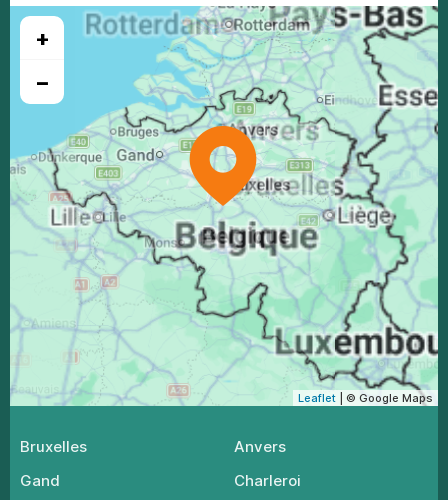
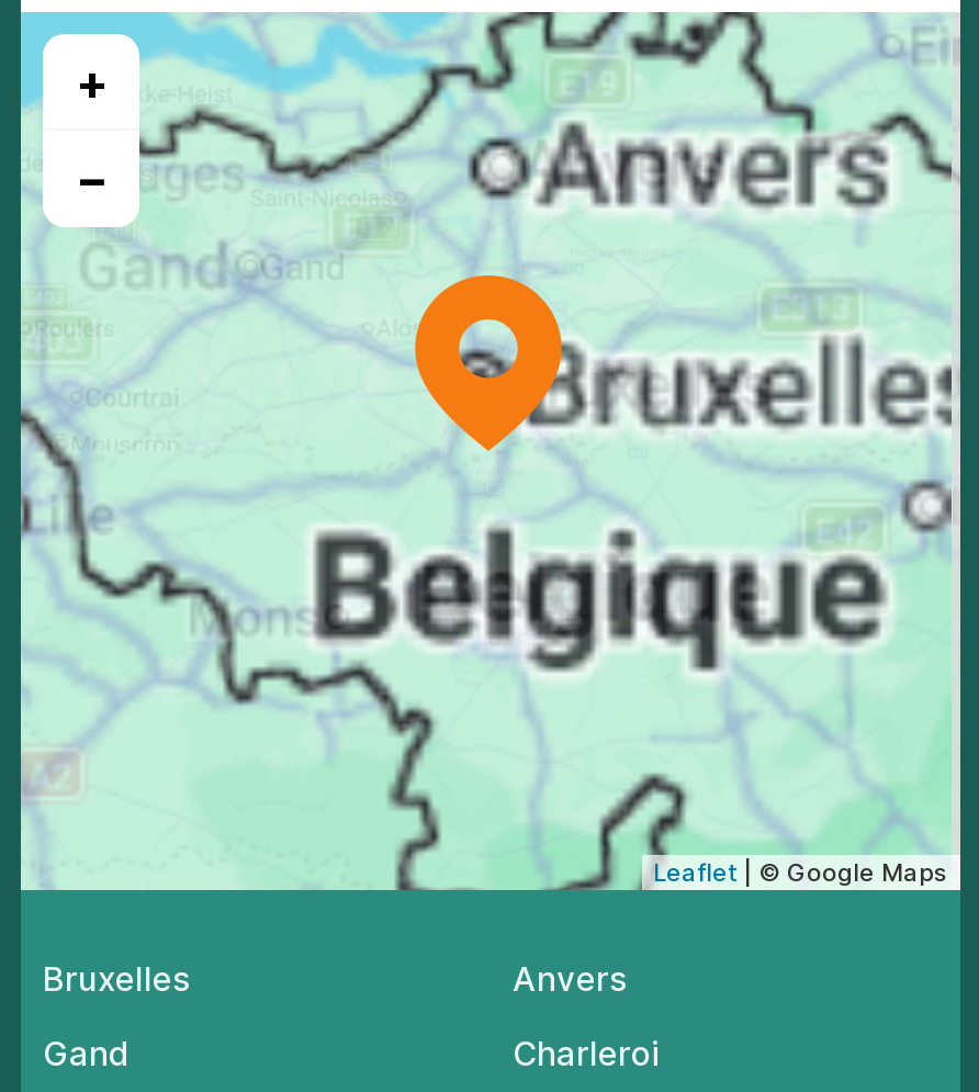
- [image]
+ [image]
